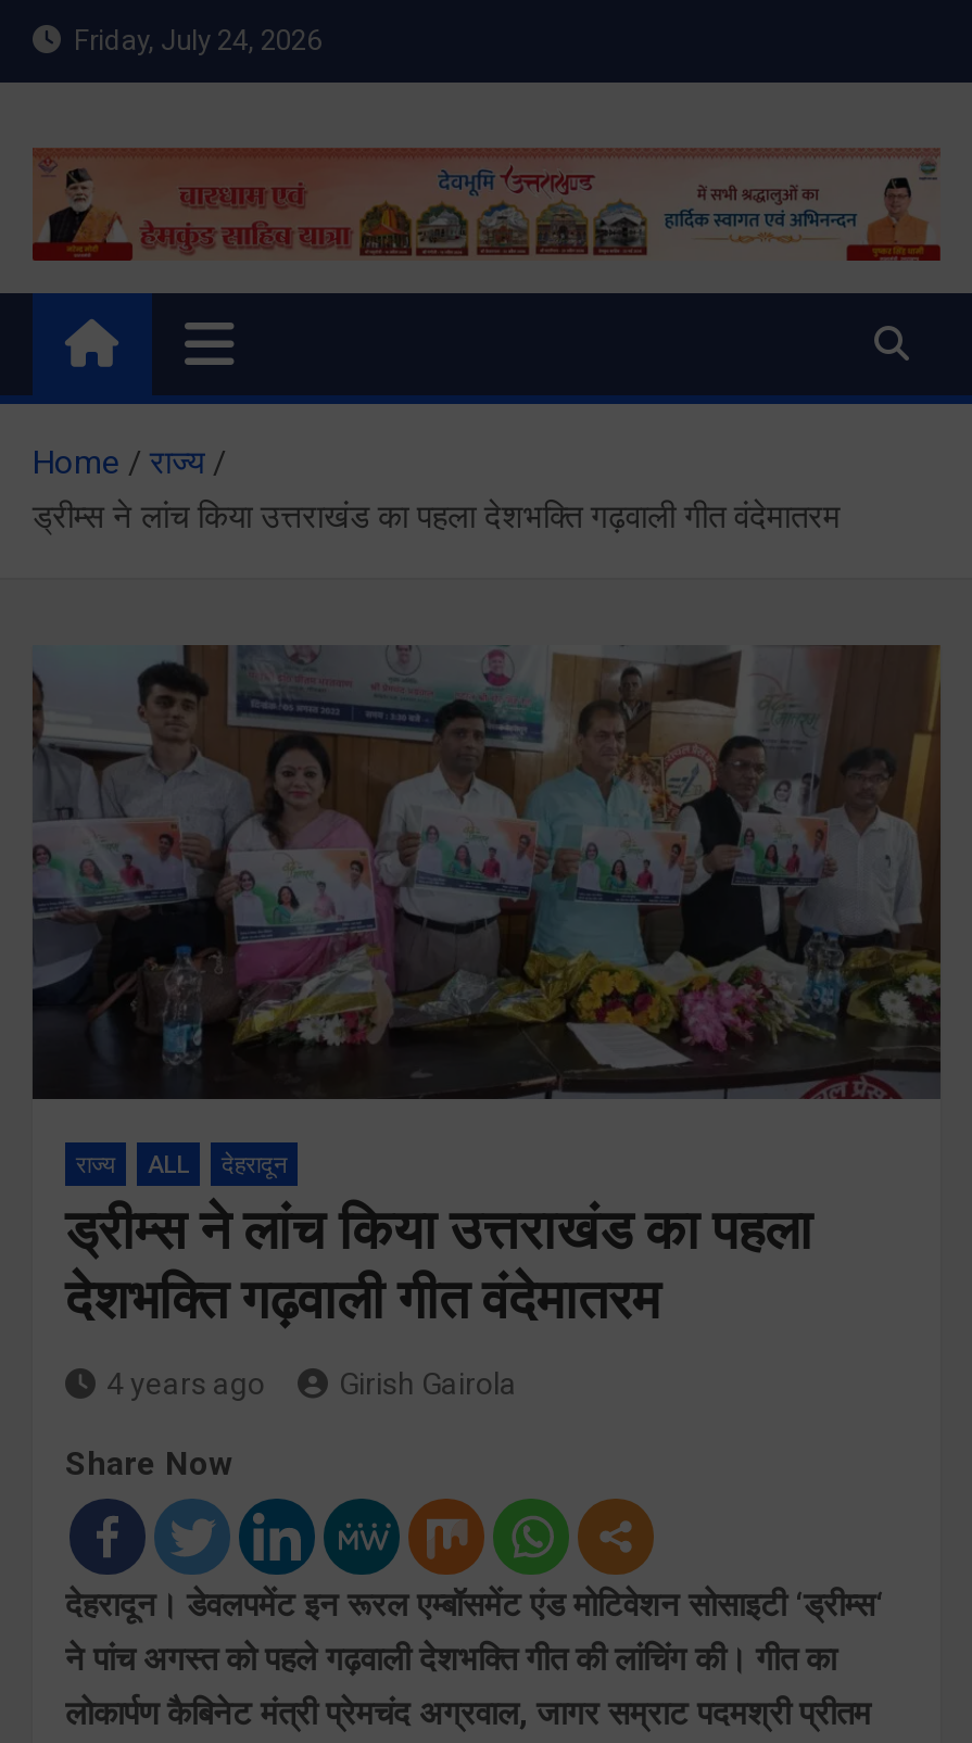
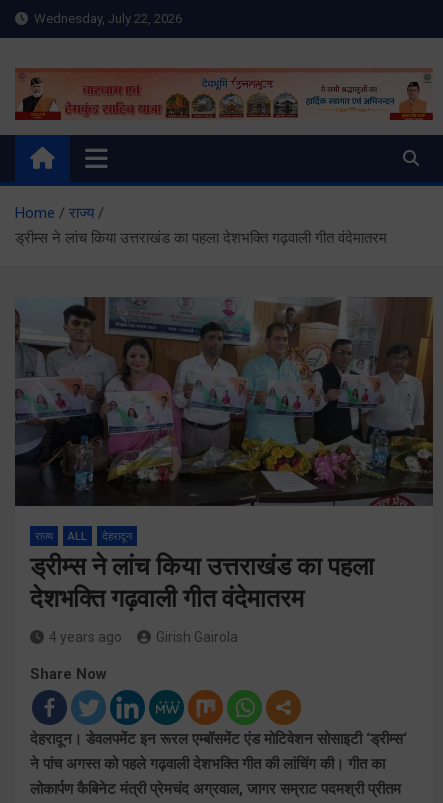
- Friday, July 24, 2026
+ Wednesday, July 22, 2026
